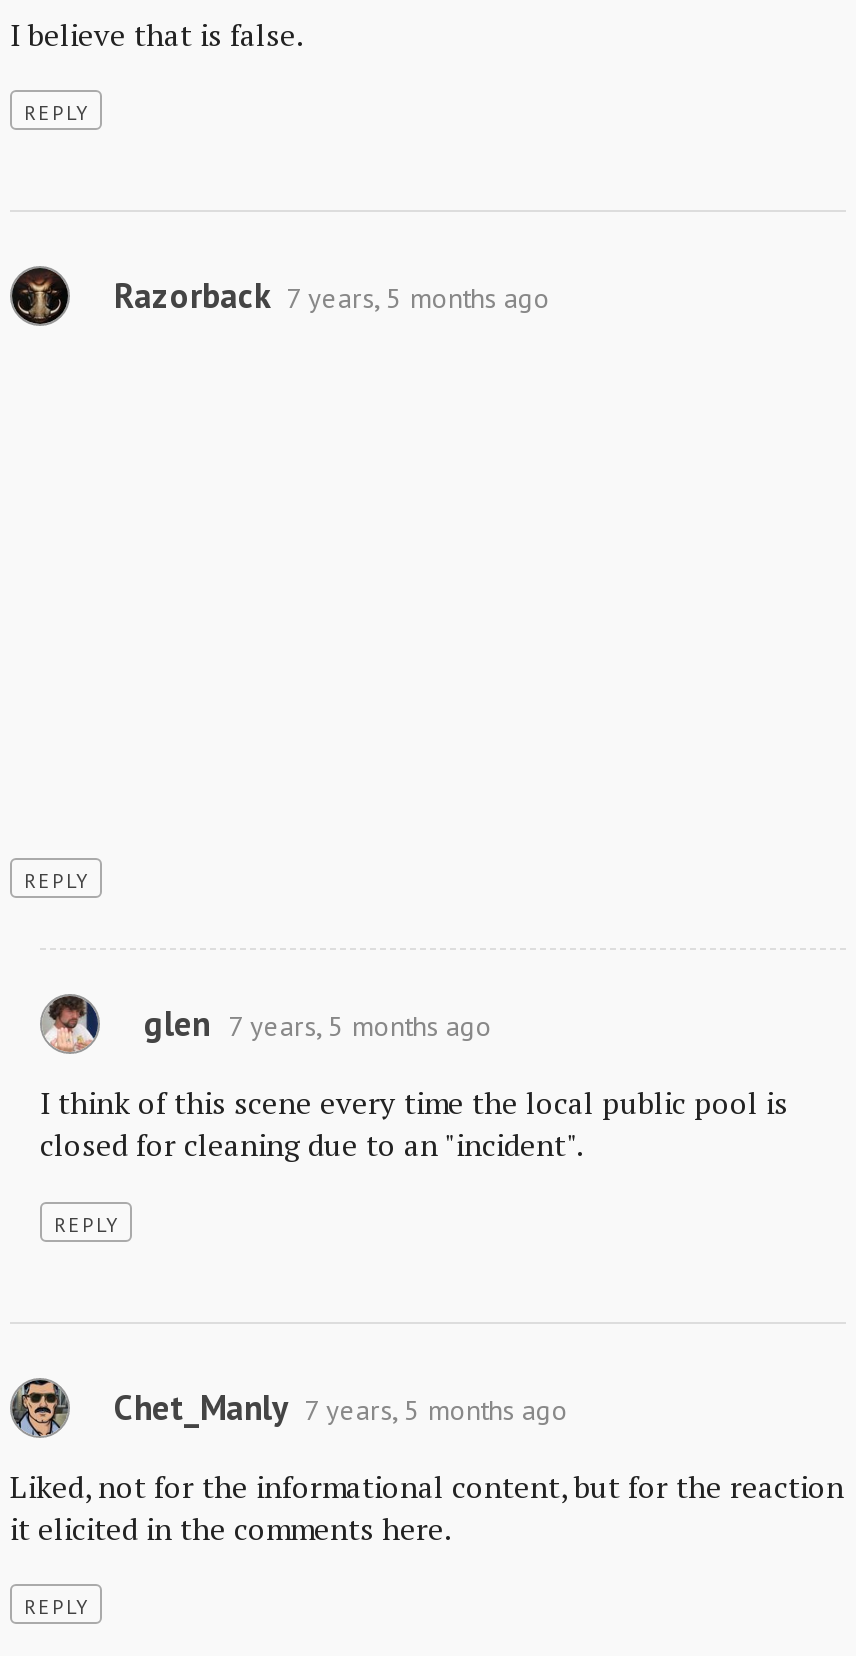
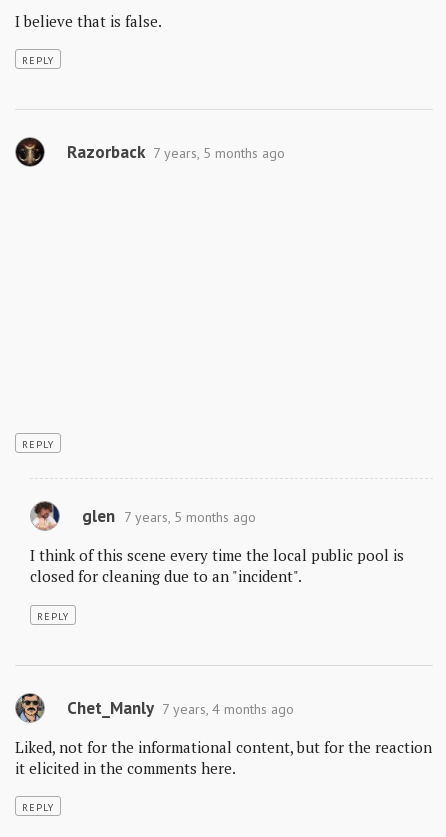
- Chet_Manly 7 years, 5 months ago
+ Chet_Manly 7 years, 4 months ago
